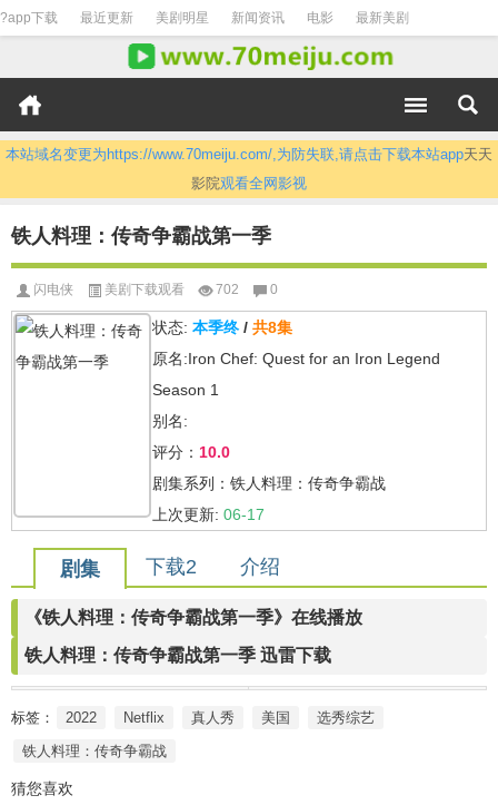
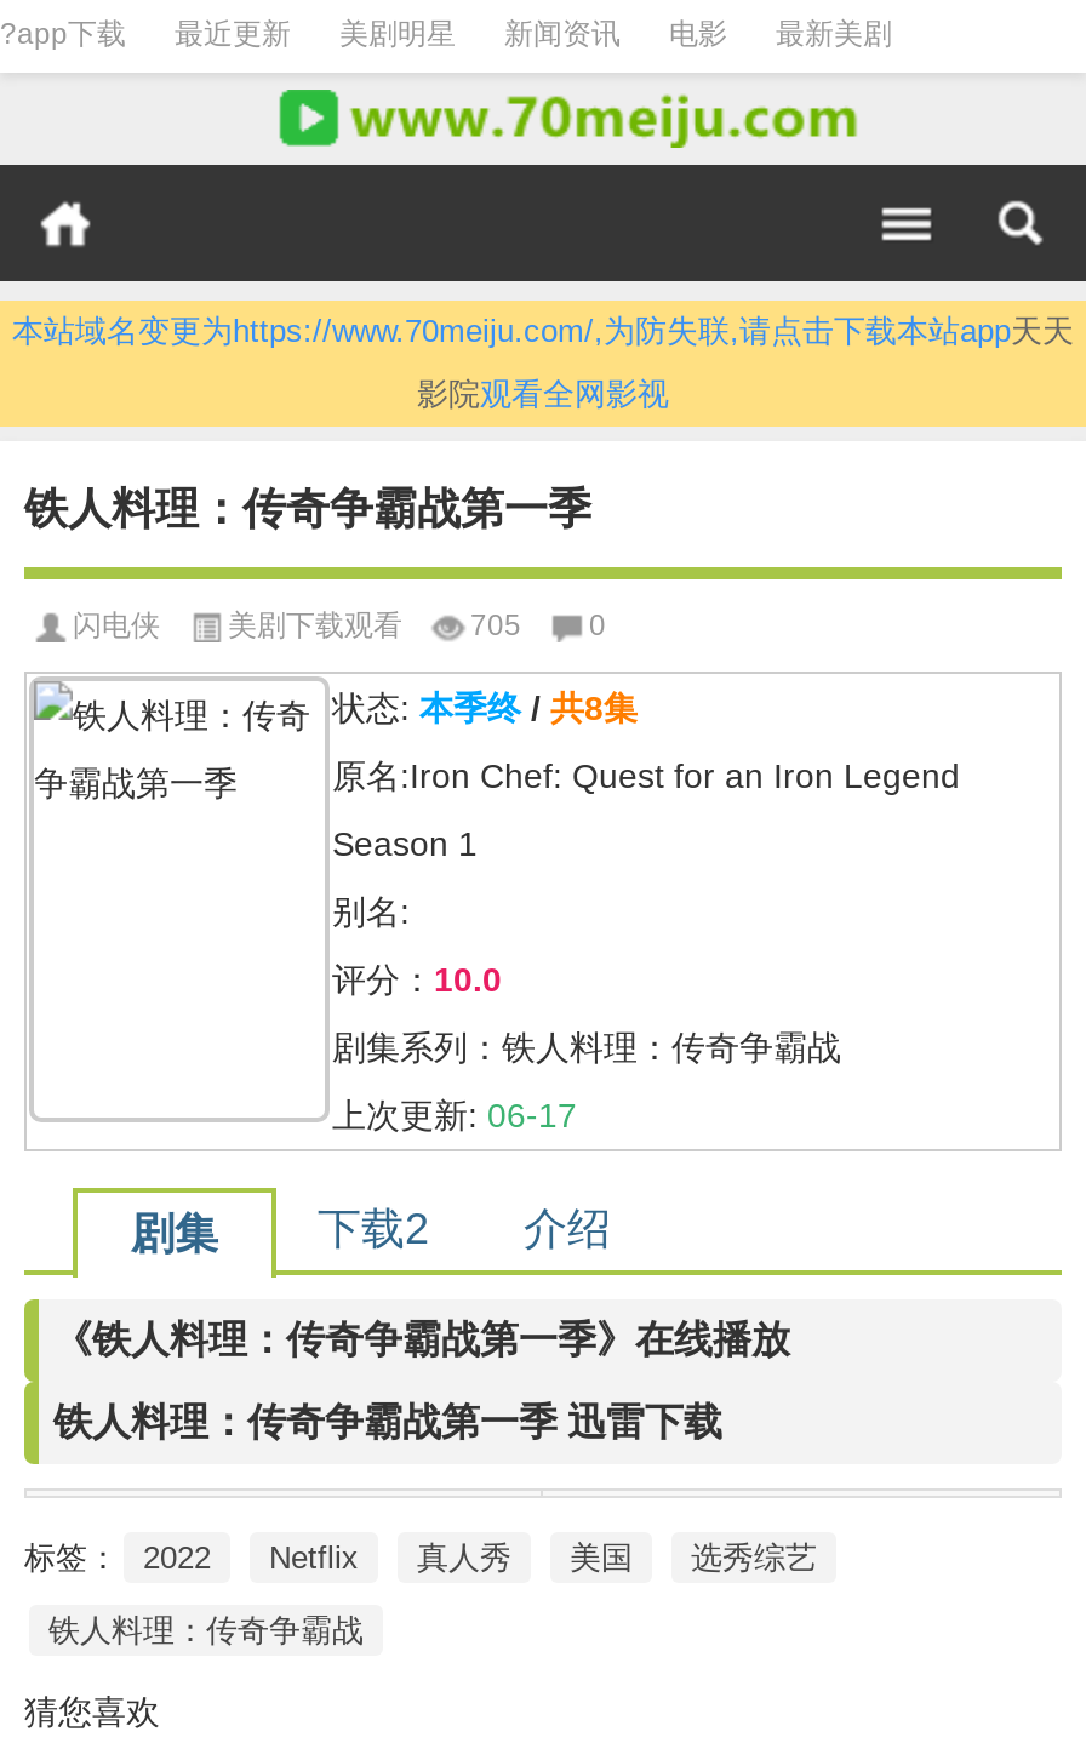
- 闪电侠 美剧下载观看 702 0
+ 闪电侠 美剧下载观看 705 0
